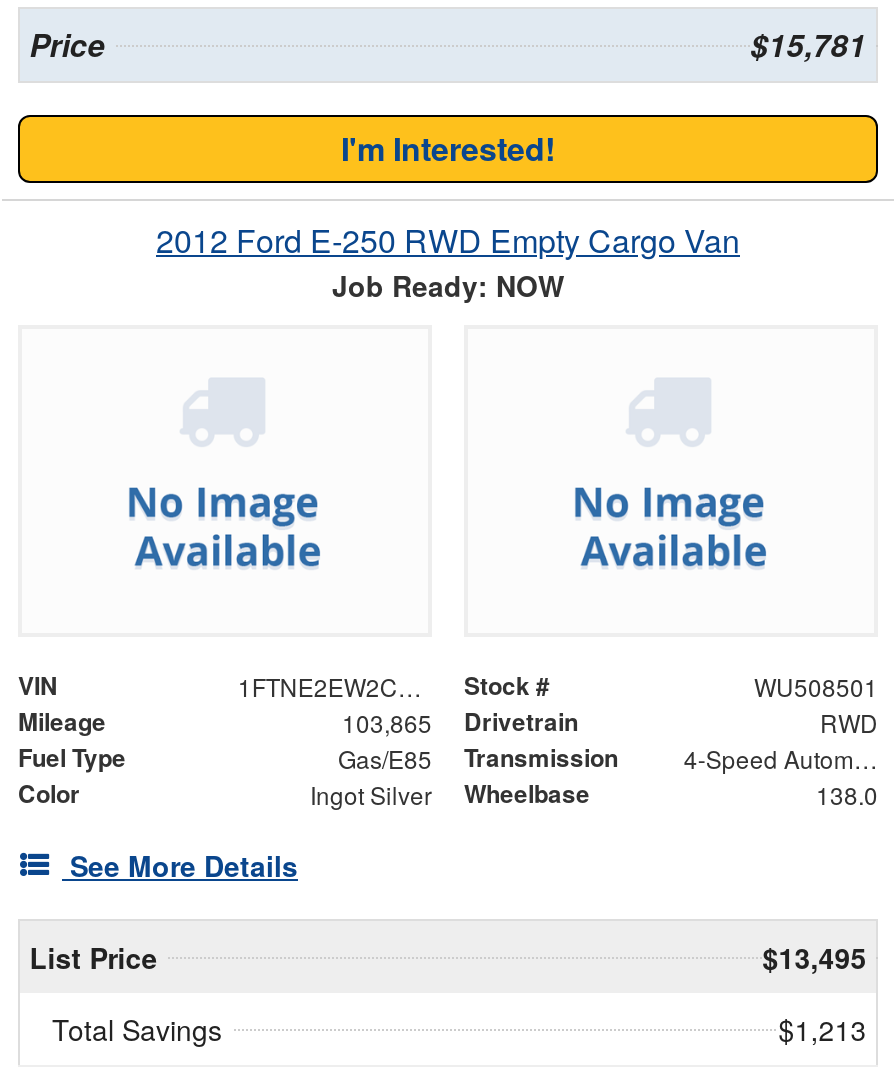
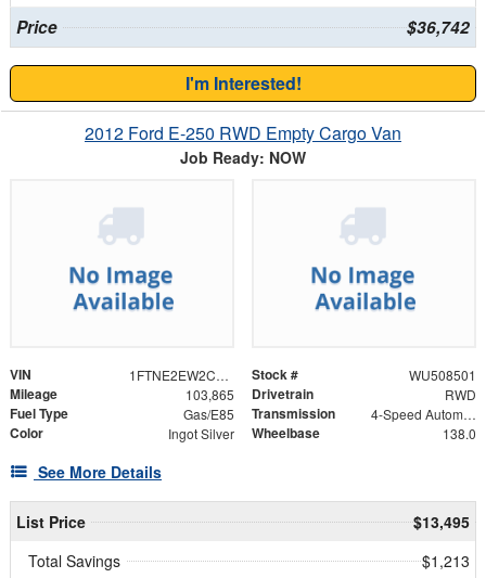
- $15,781
+ $36,742
